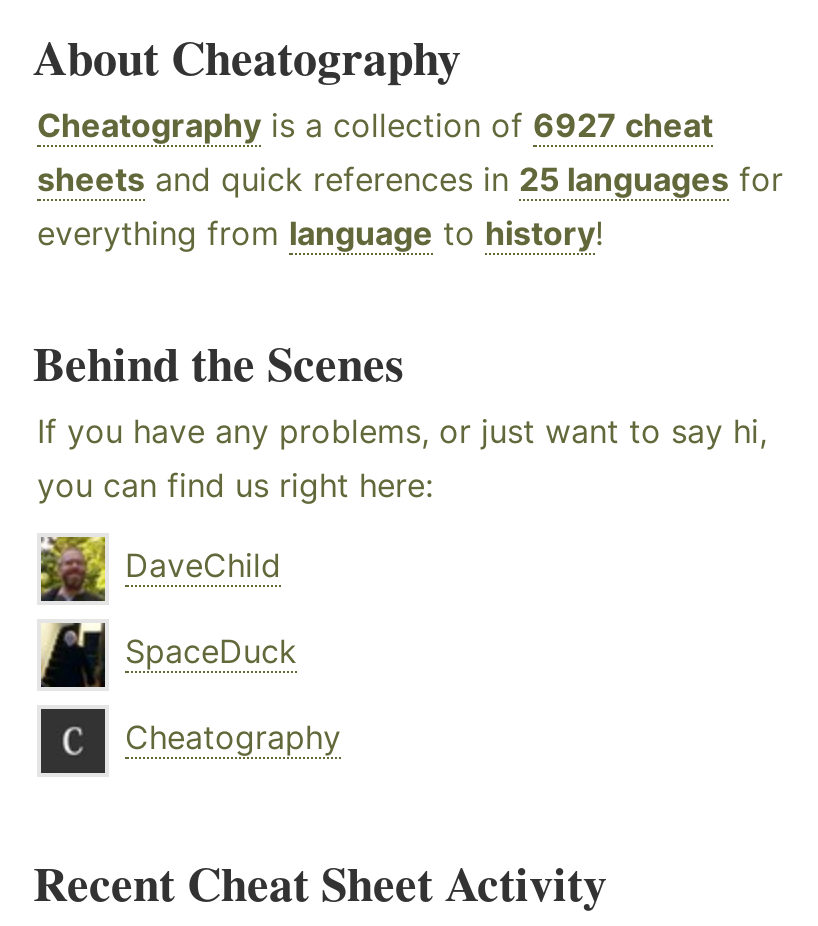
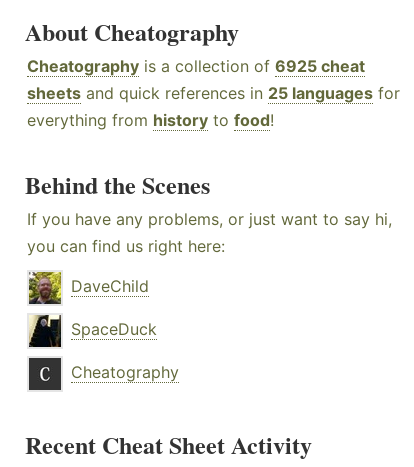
- Cheatography is a collection of 6927 cheat
+ Cheatography is a collection of 6925 cheat

- everything from language to history!
+ everything from history to food!
